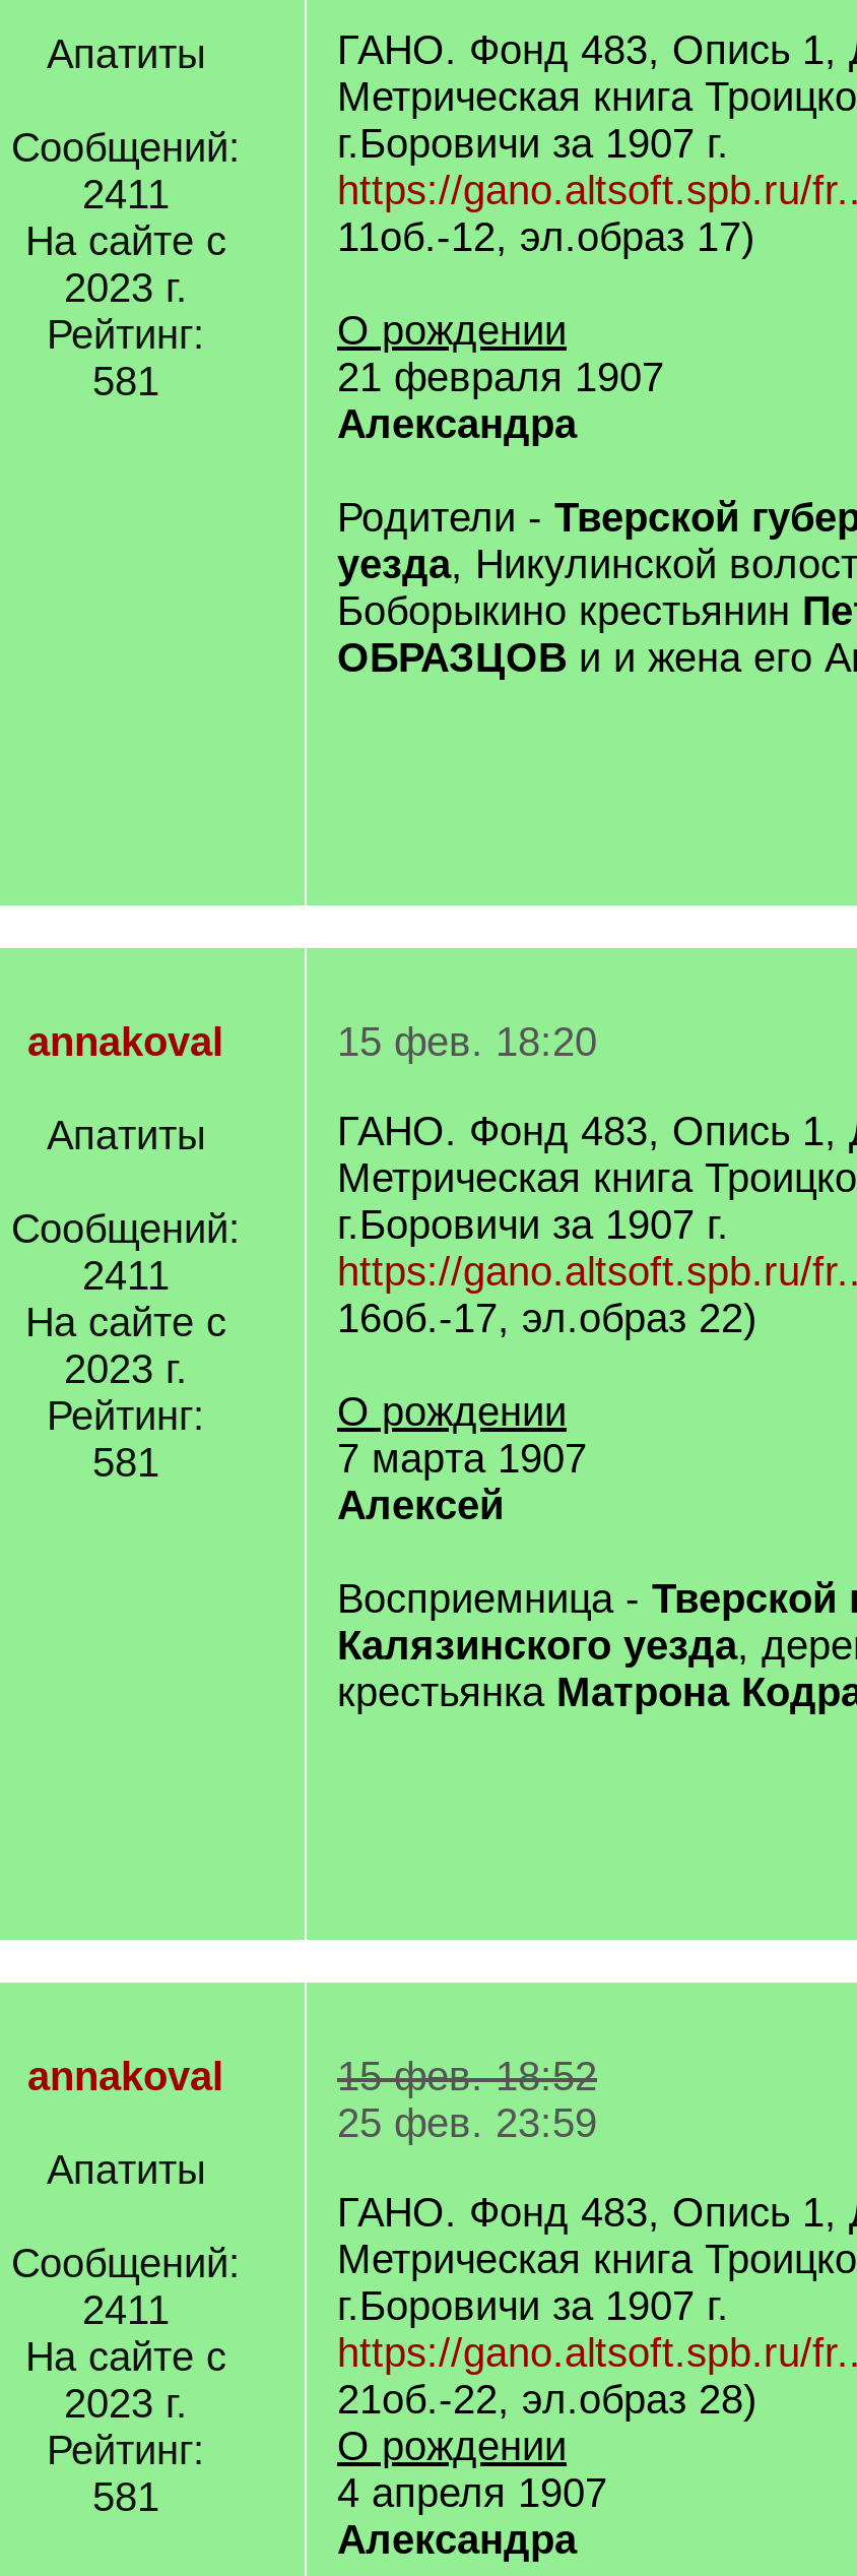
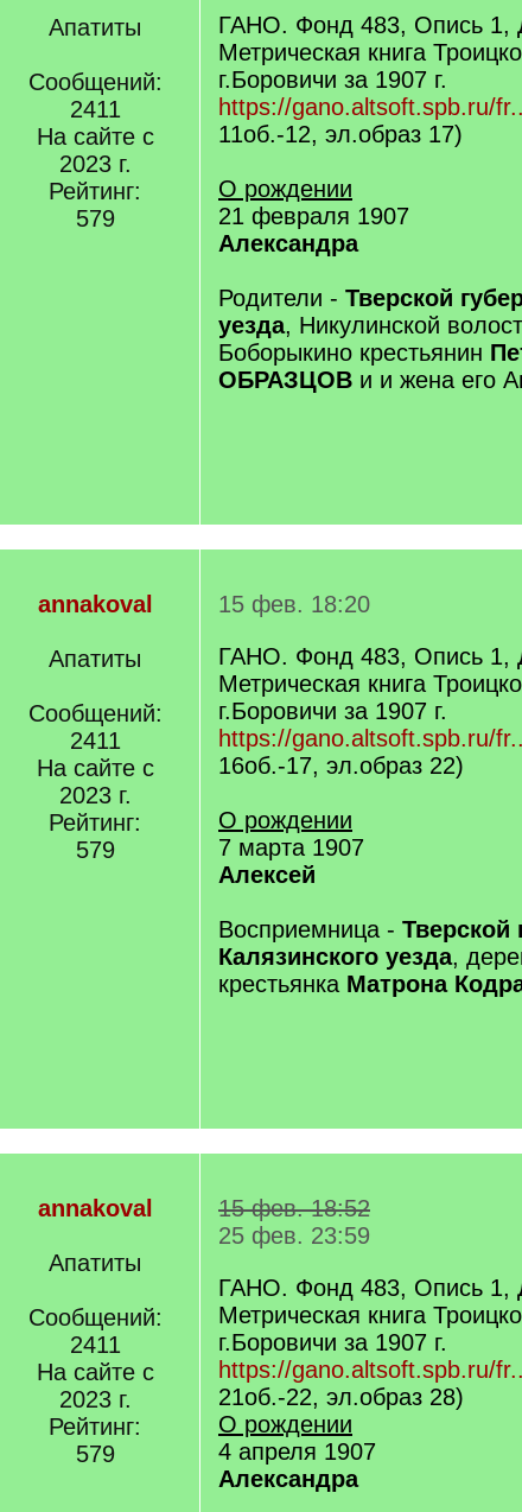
- 581
+ 579

- 581
+ 579

- 581
+ 579
